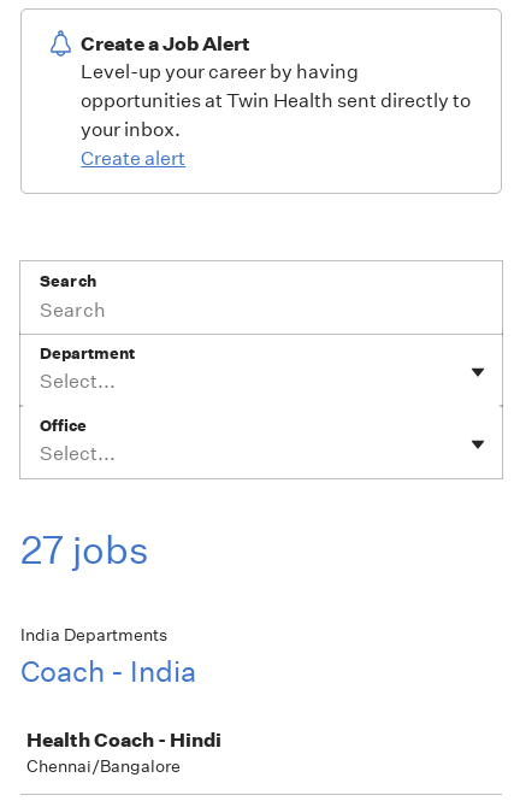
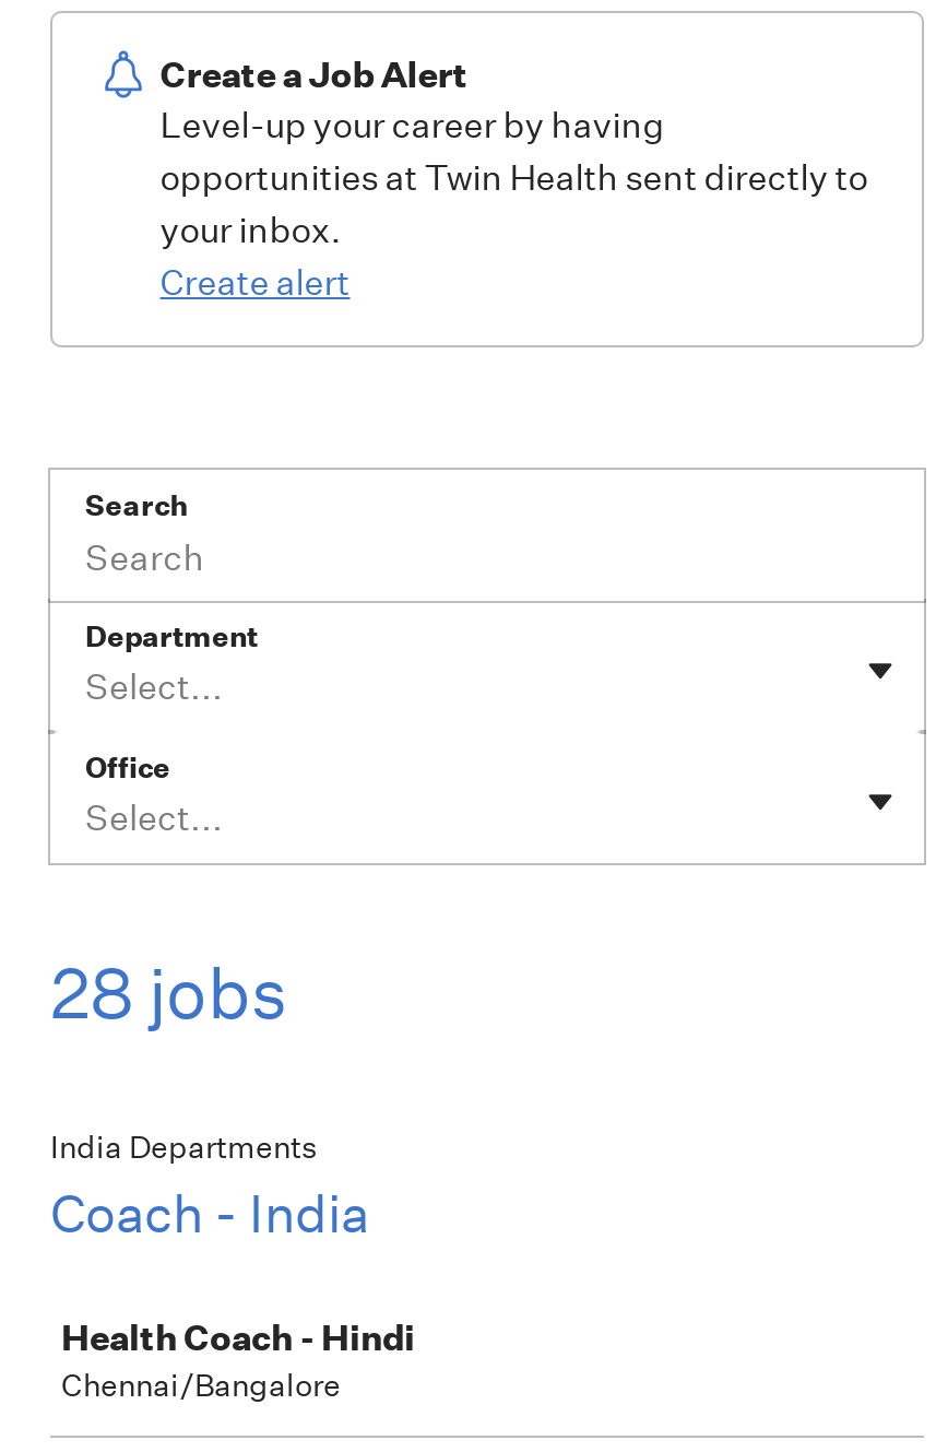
- 27 jobs
+ 28 jobs
